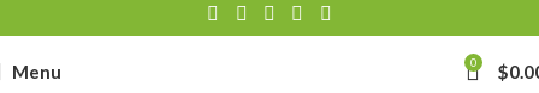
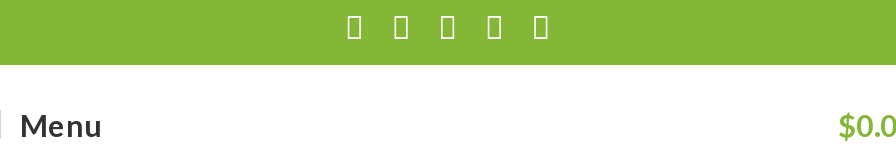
- 0
